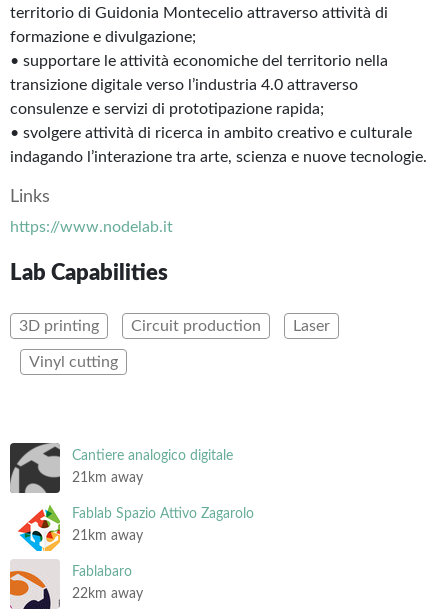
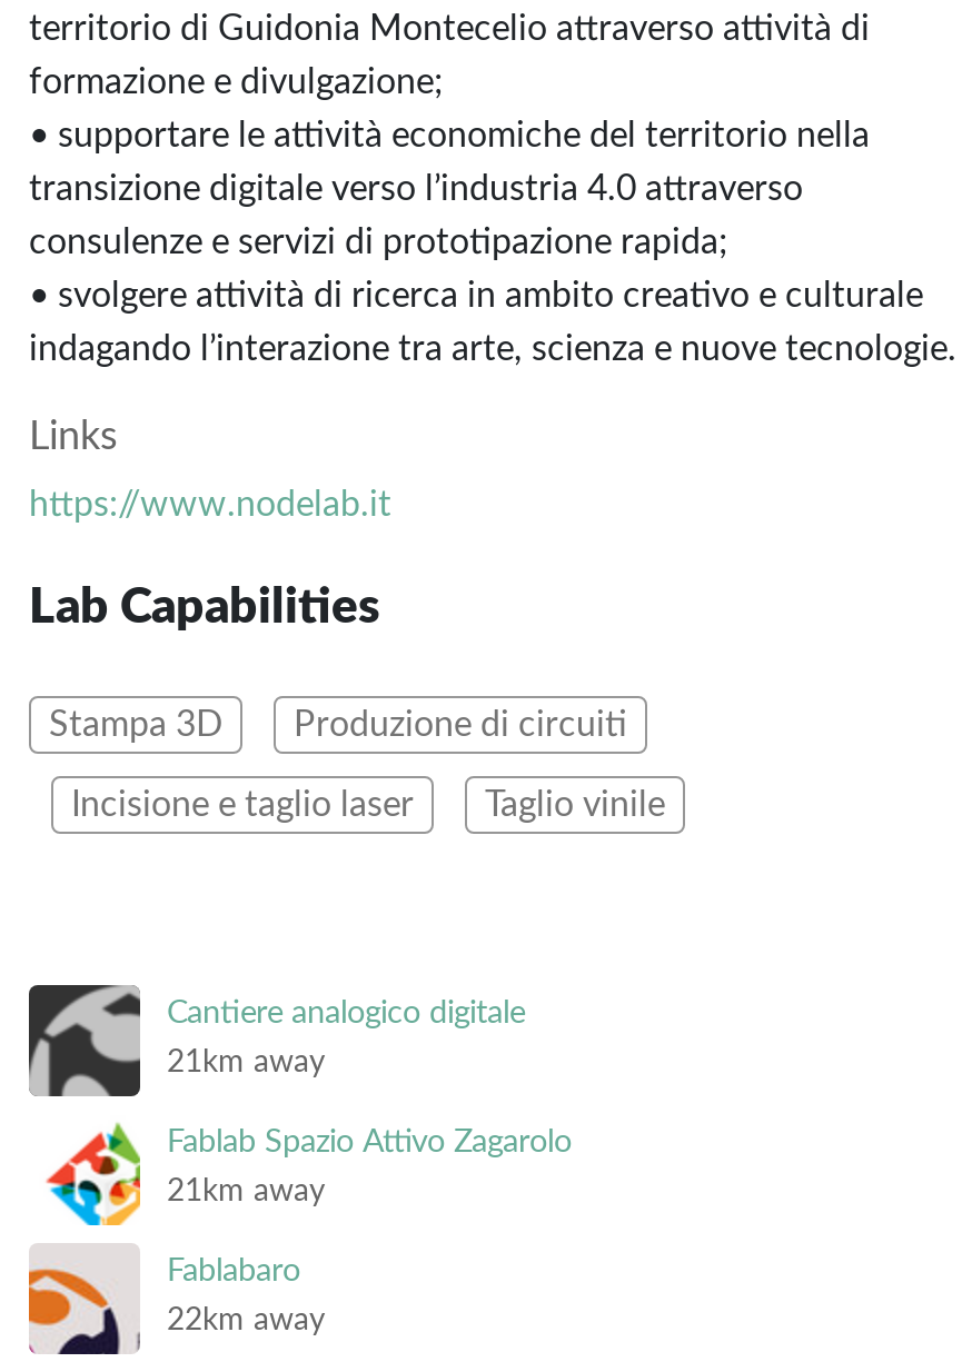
- 3D printing
- Circuit production
- Laser
+ Stampa 3D
+ Produzione di circuiti

- Vinyl cutting
+ Incisione e taglio laser
+ Taglio vinile
